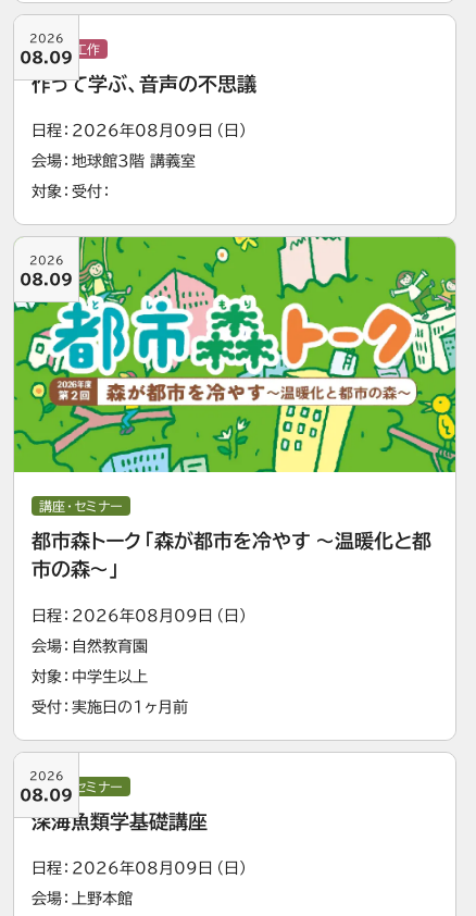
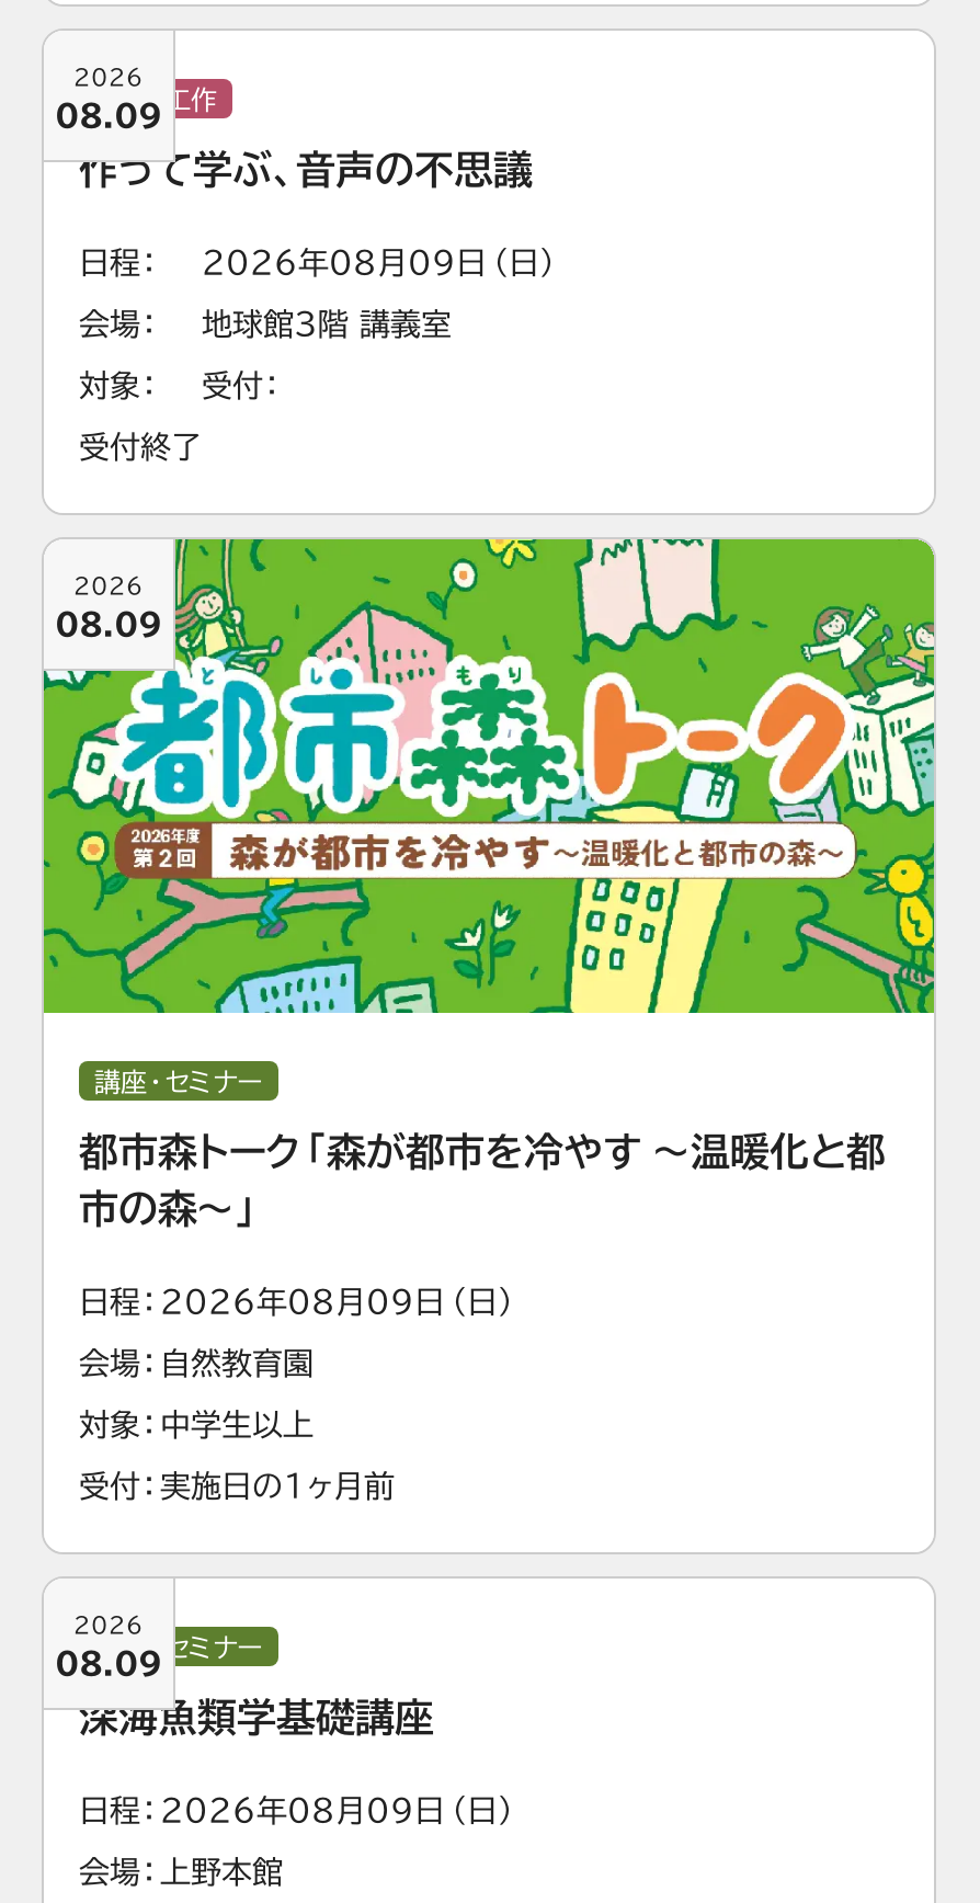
+ 受付終了
